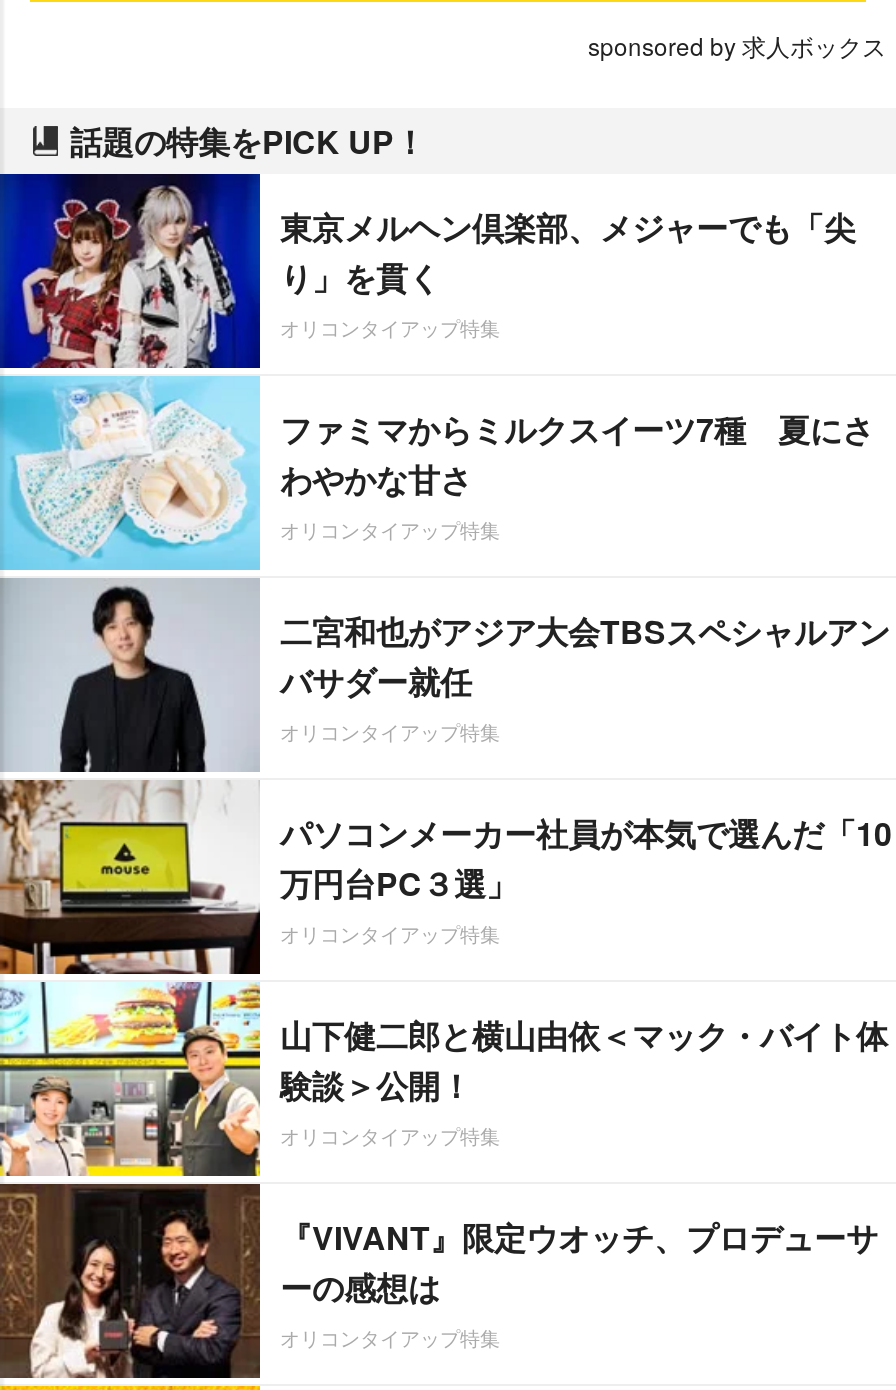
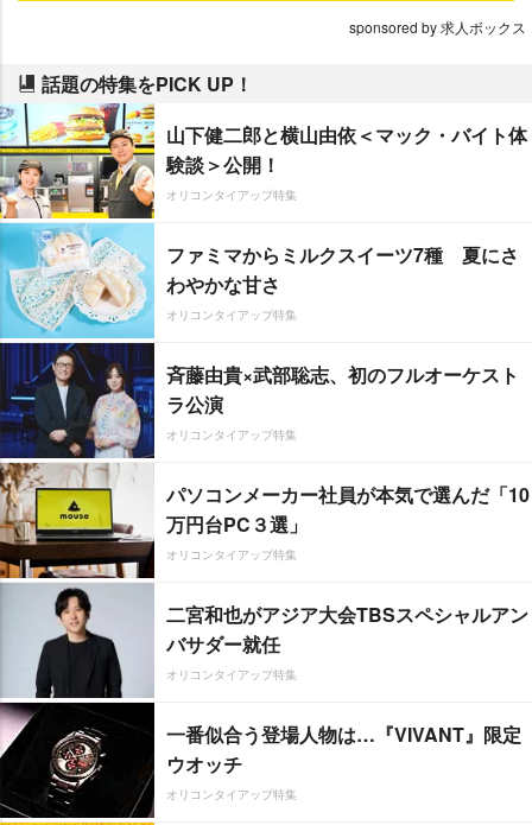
- [image]
+ [image]

- 東京メルヘン倶楽部、メジャーでも「尖
- り」を貫く

+ 斉藤由貴×武部聡志、初のフルオーケスト
+ ラ公演

- [image]
+ [image]

moved down: 二宮和也がアジア大会TBSスペシャルアン | バサダー就任

- [image]
- 『VIVANT』限定ウオッチ、プロデューサ
- ーの感想は
+ [image]
+ 一番似合う登場人物は…『VIVANT』限定
+ ウオッチ

moved up: 山下健二郎と横山由依＜マック・バイト体 | 験談＞公開！
